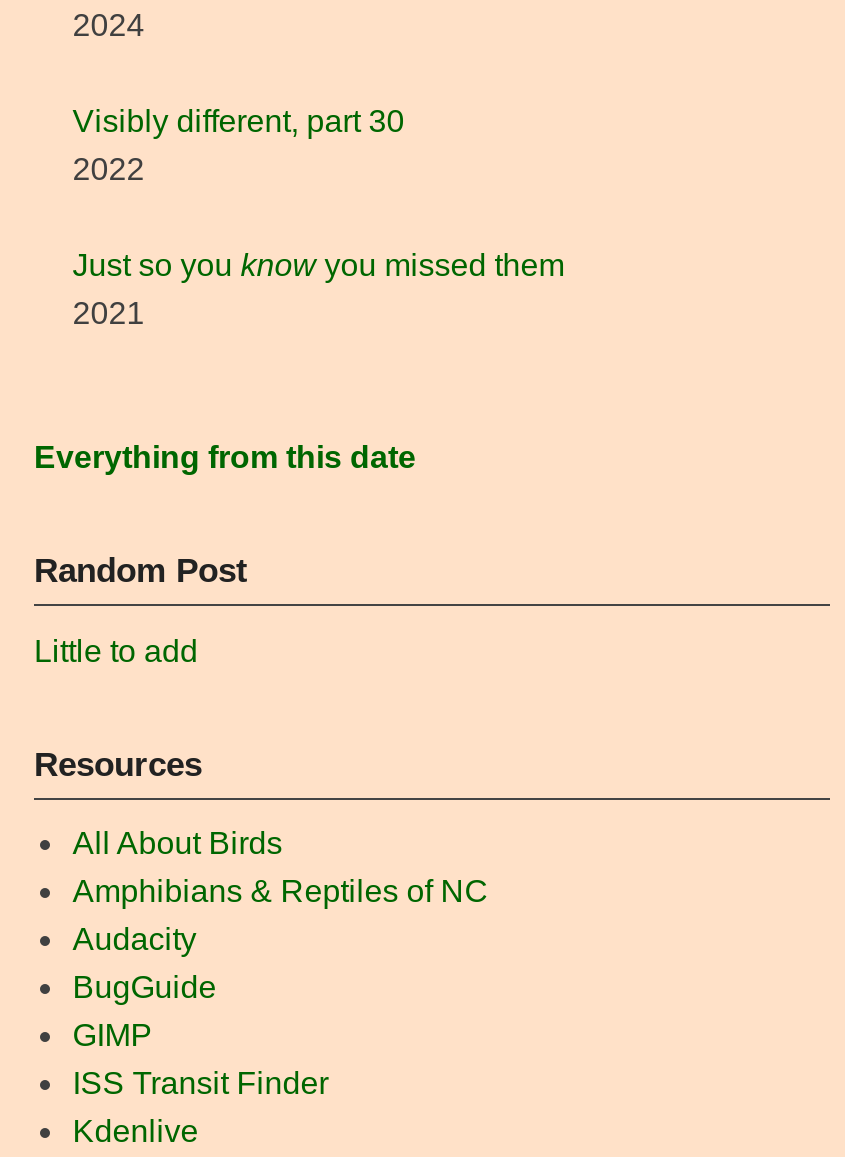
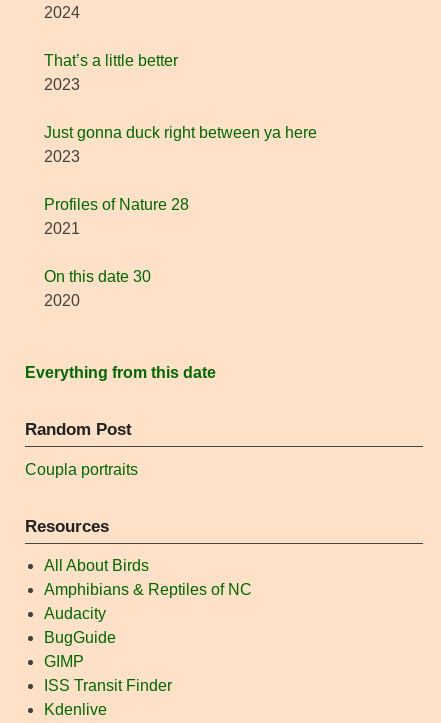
- Visibly different, part 30
- 2022
- Just so you know you missed them
+ That’s a little better
+ 2023
+ Just gonna duck right between ya here
+ 2023
+ Profiles of Nature 28

+ On this date 30
+ 2020

- Little to add
+ Coupla portraits
